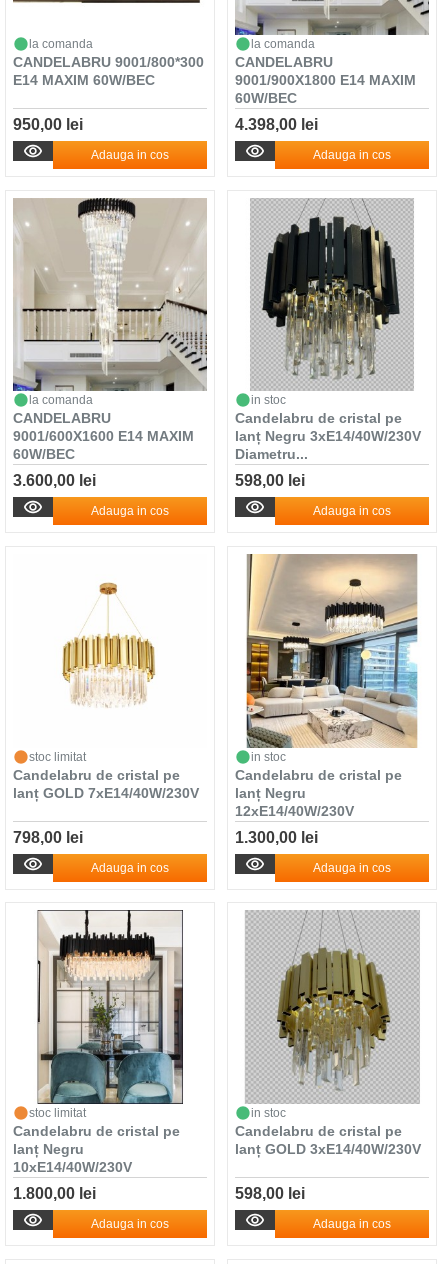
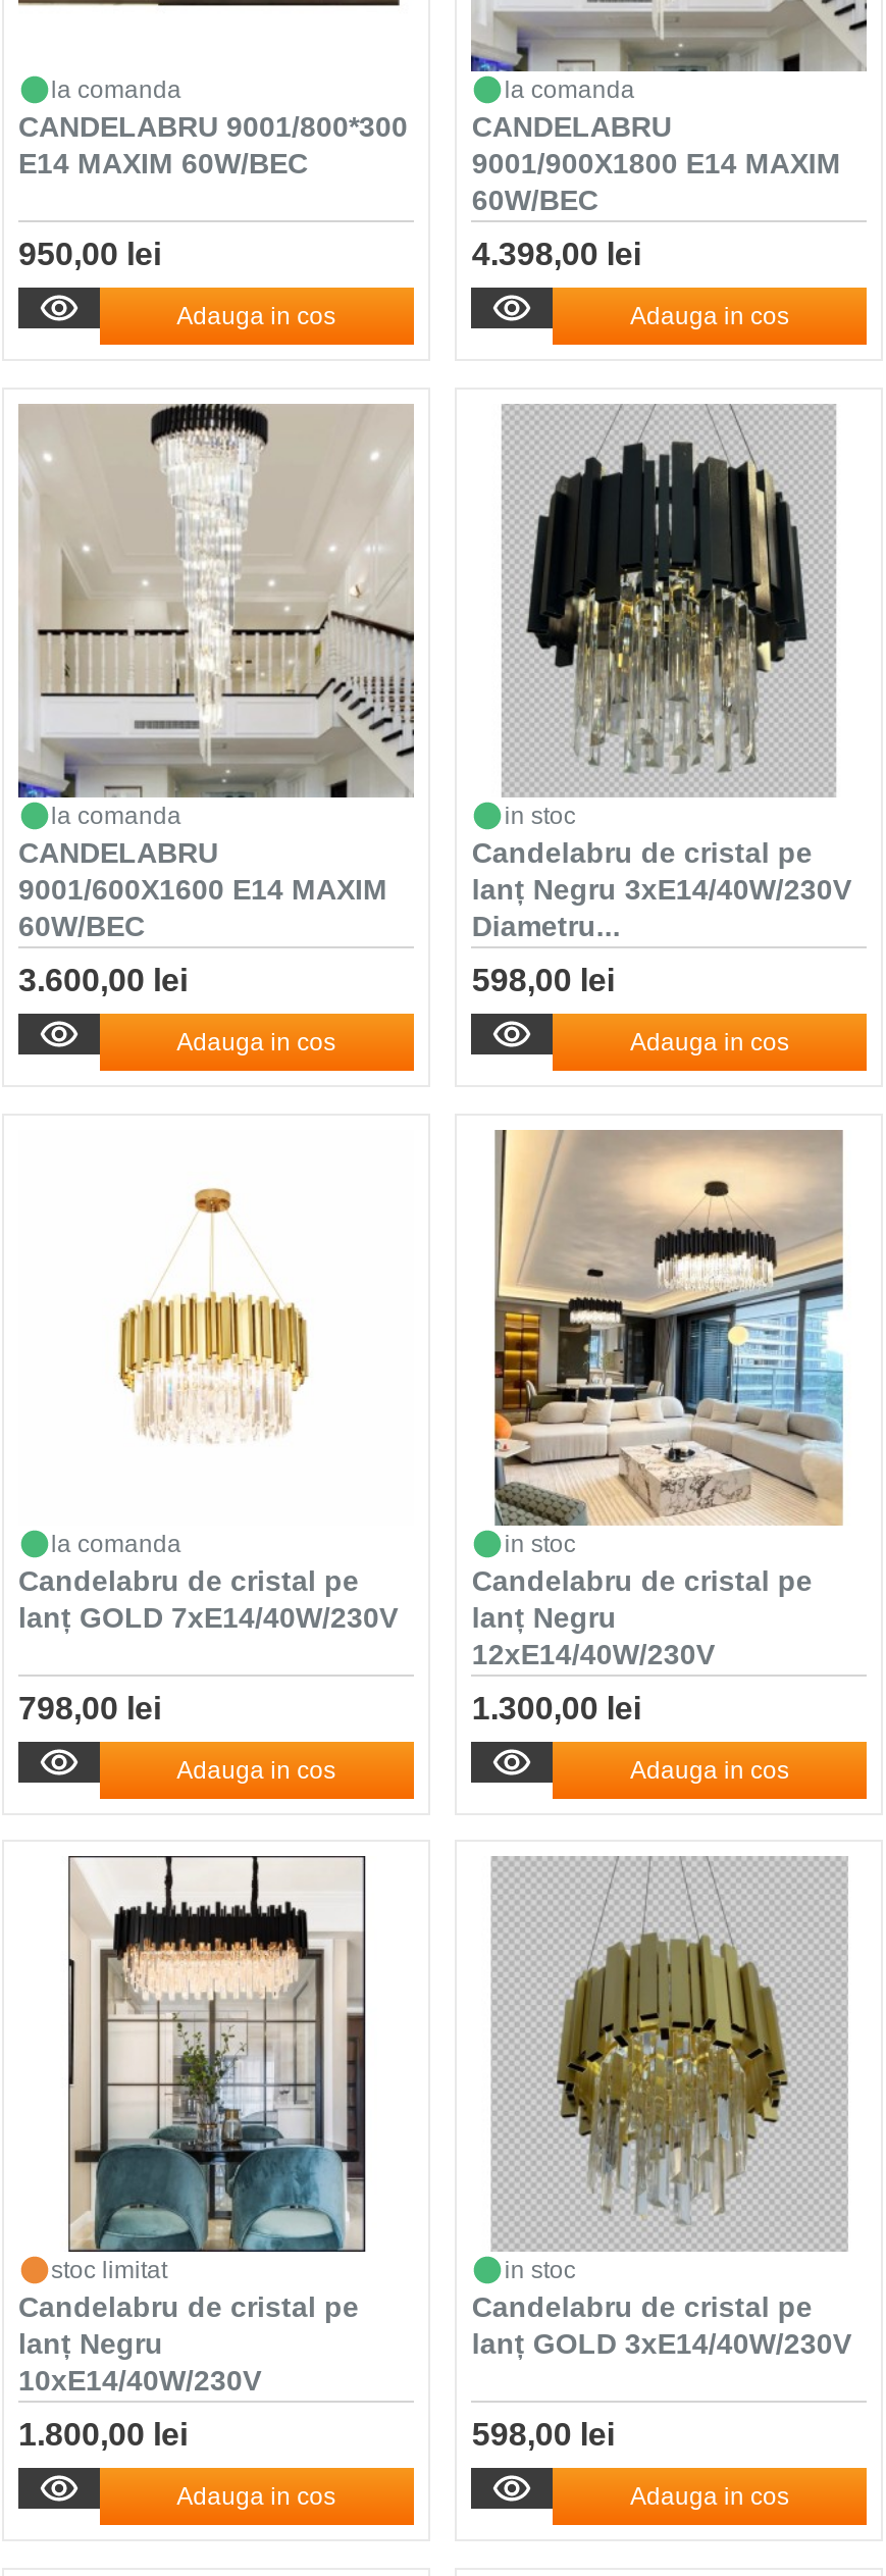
- stoc limitat
+ la comanda
